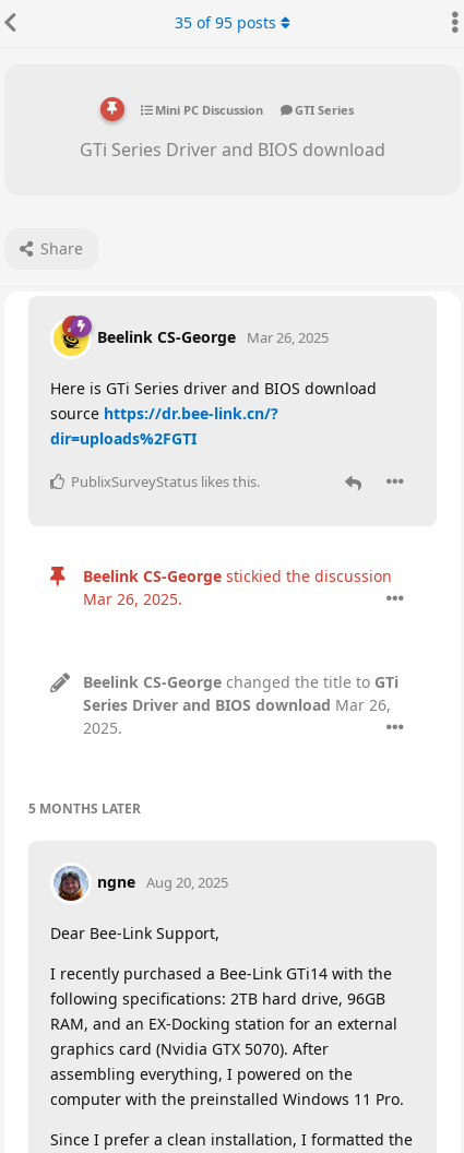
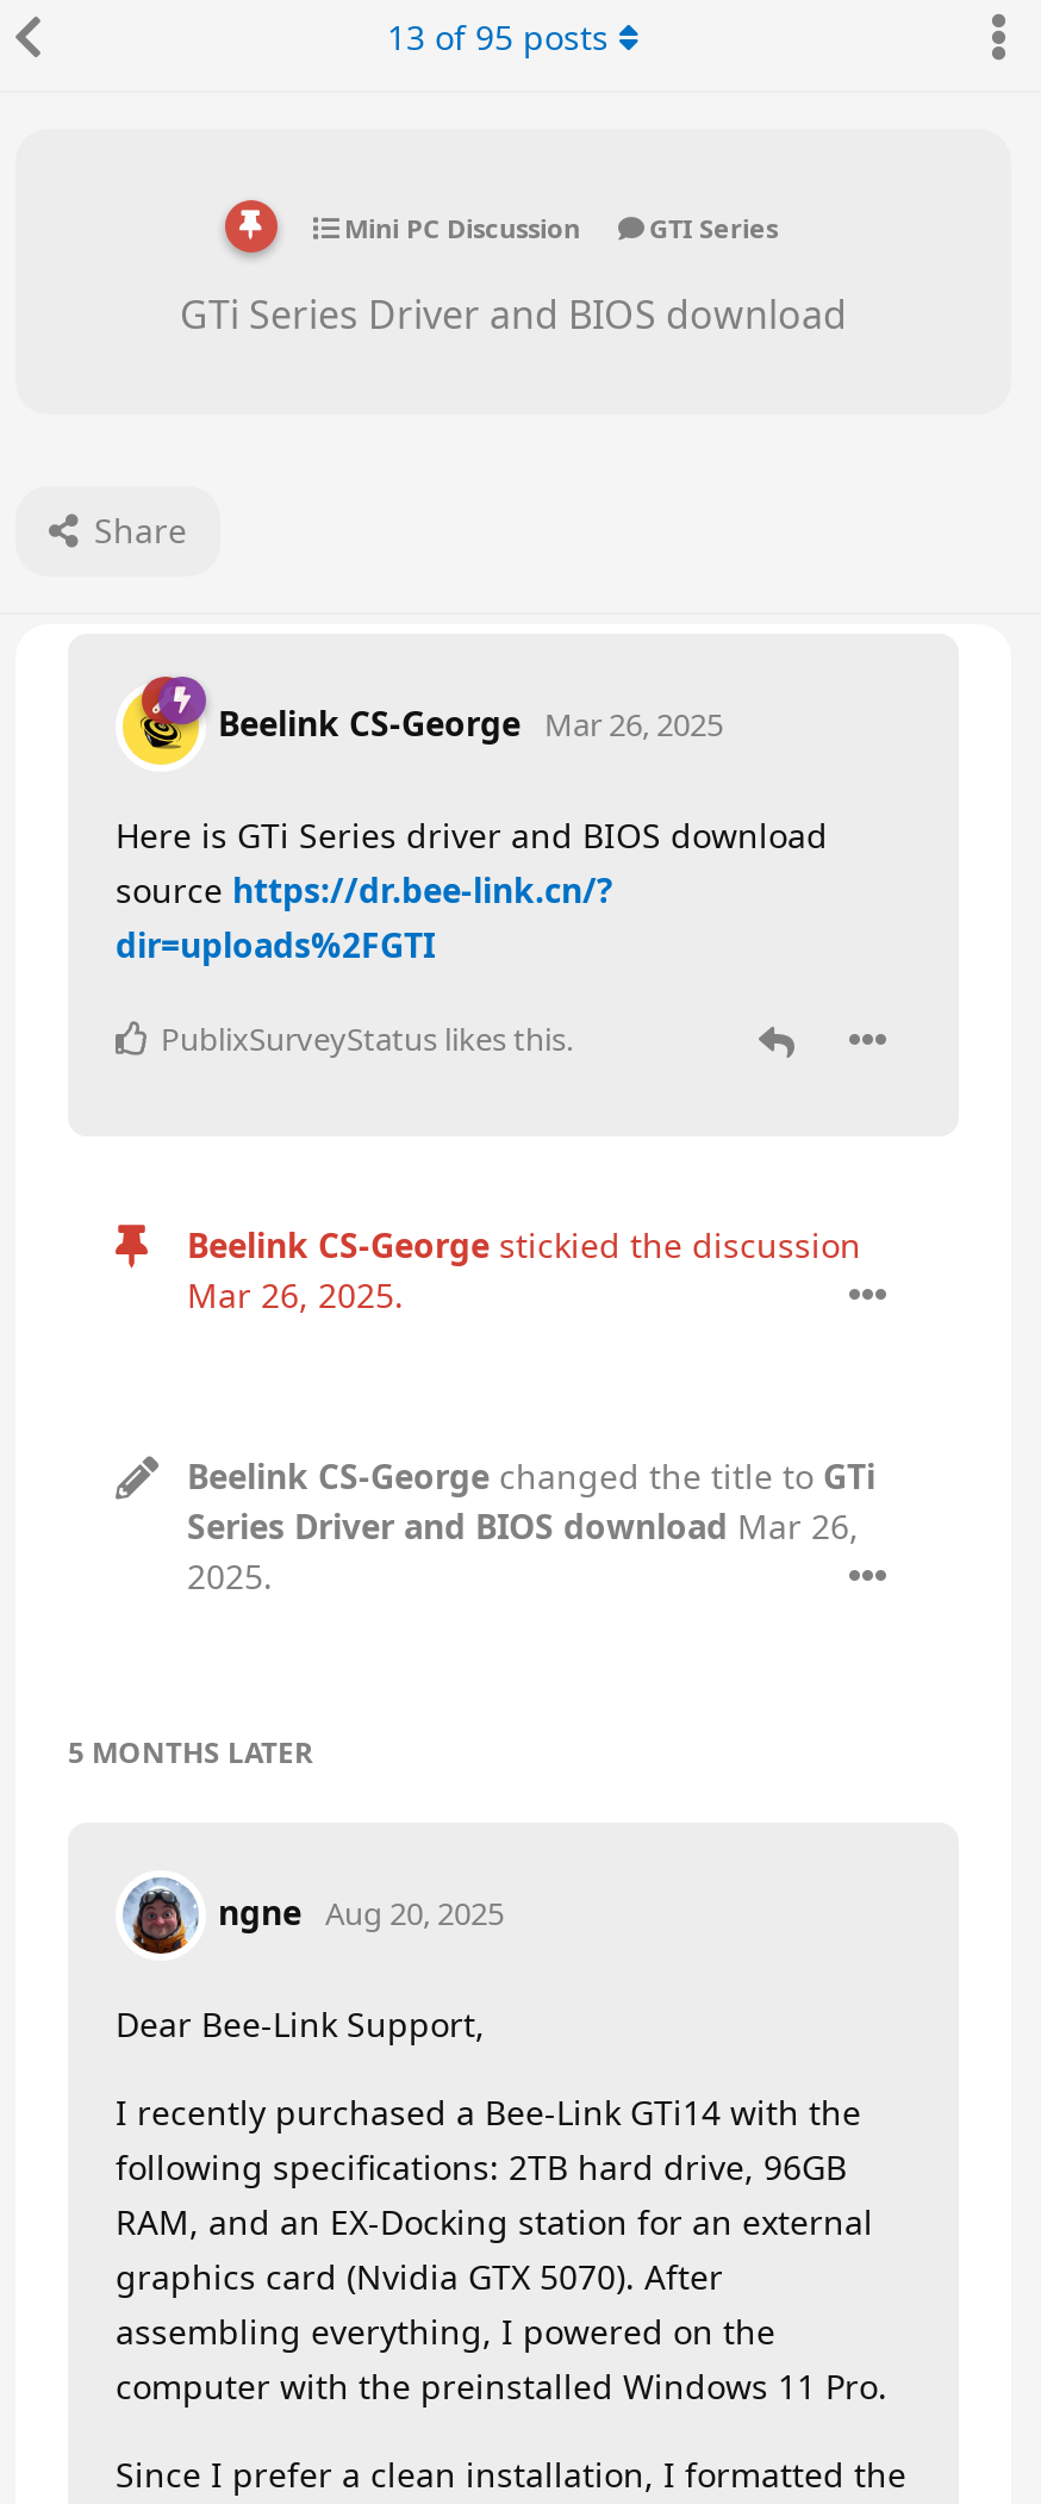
- 35 of 95 posts
+ 13 of 95 posts
